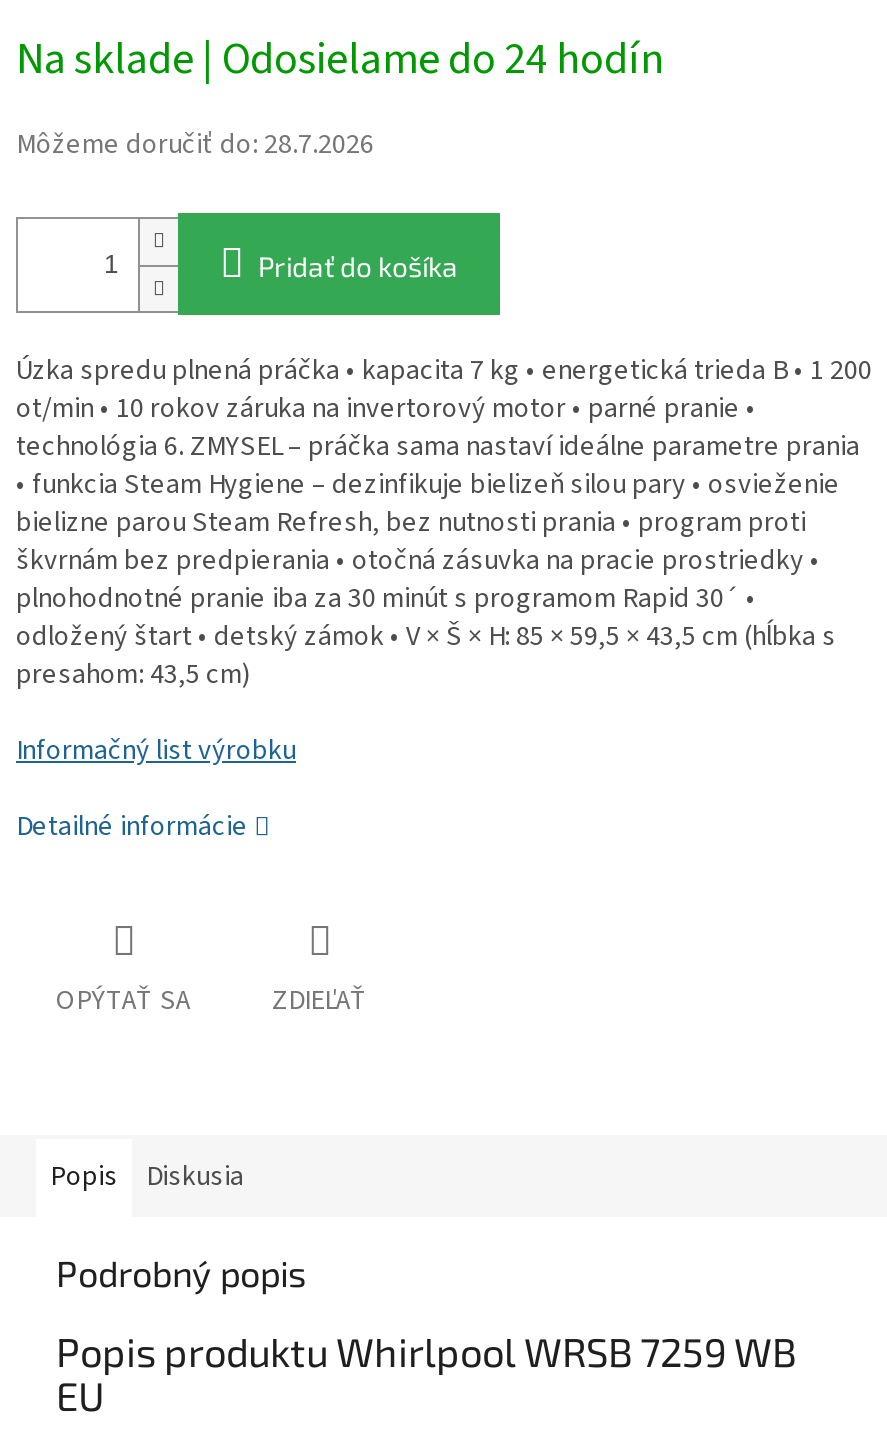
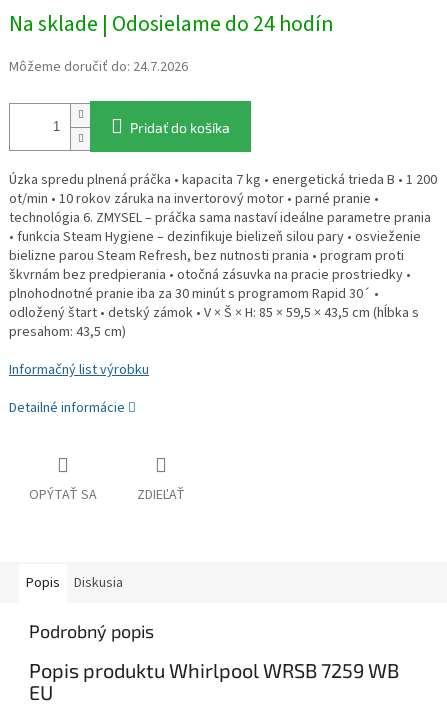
- Môžeme doručiť do: 28.7.2026
+ Môžeme doručiť do: 24.7.2026
